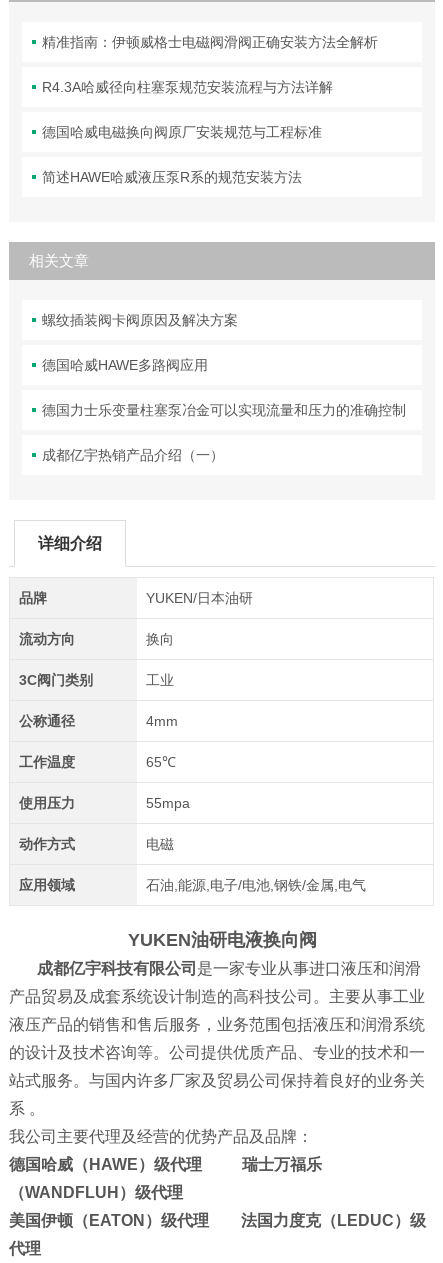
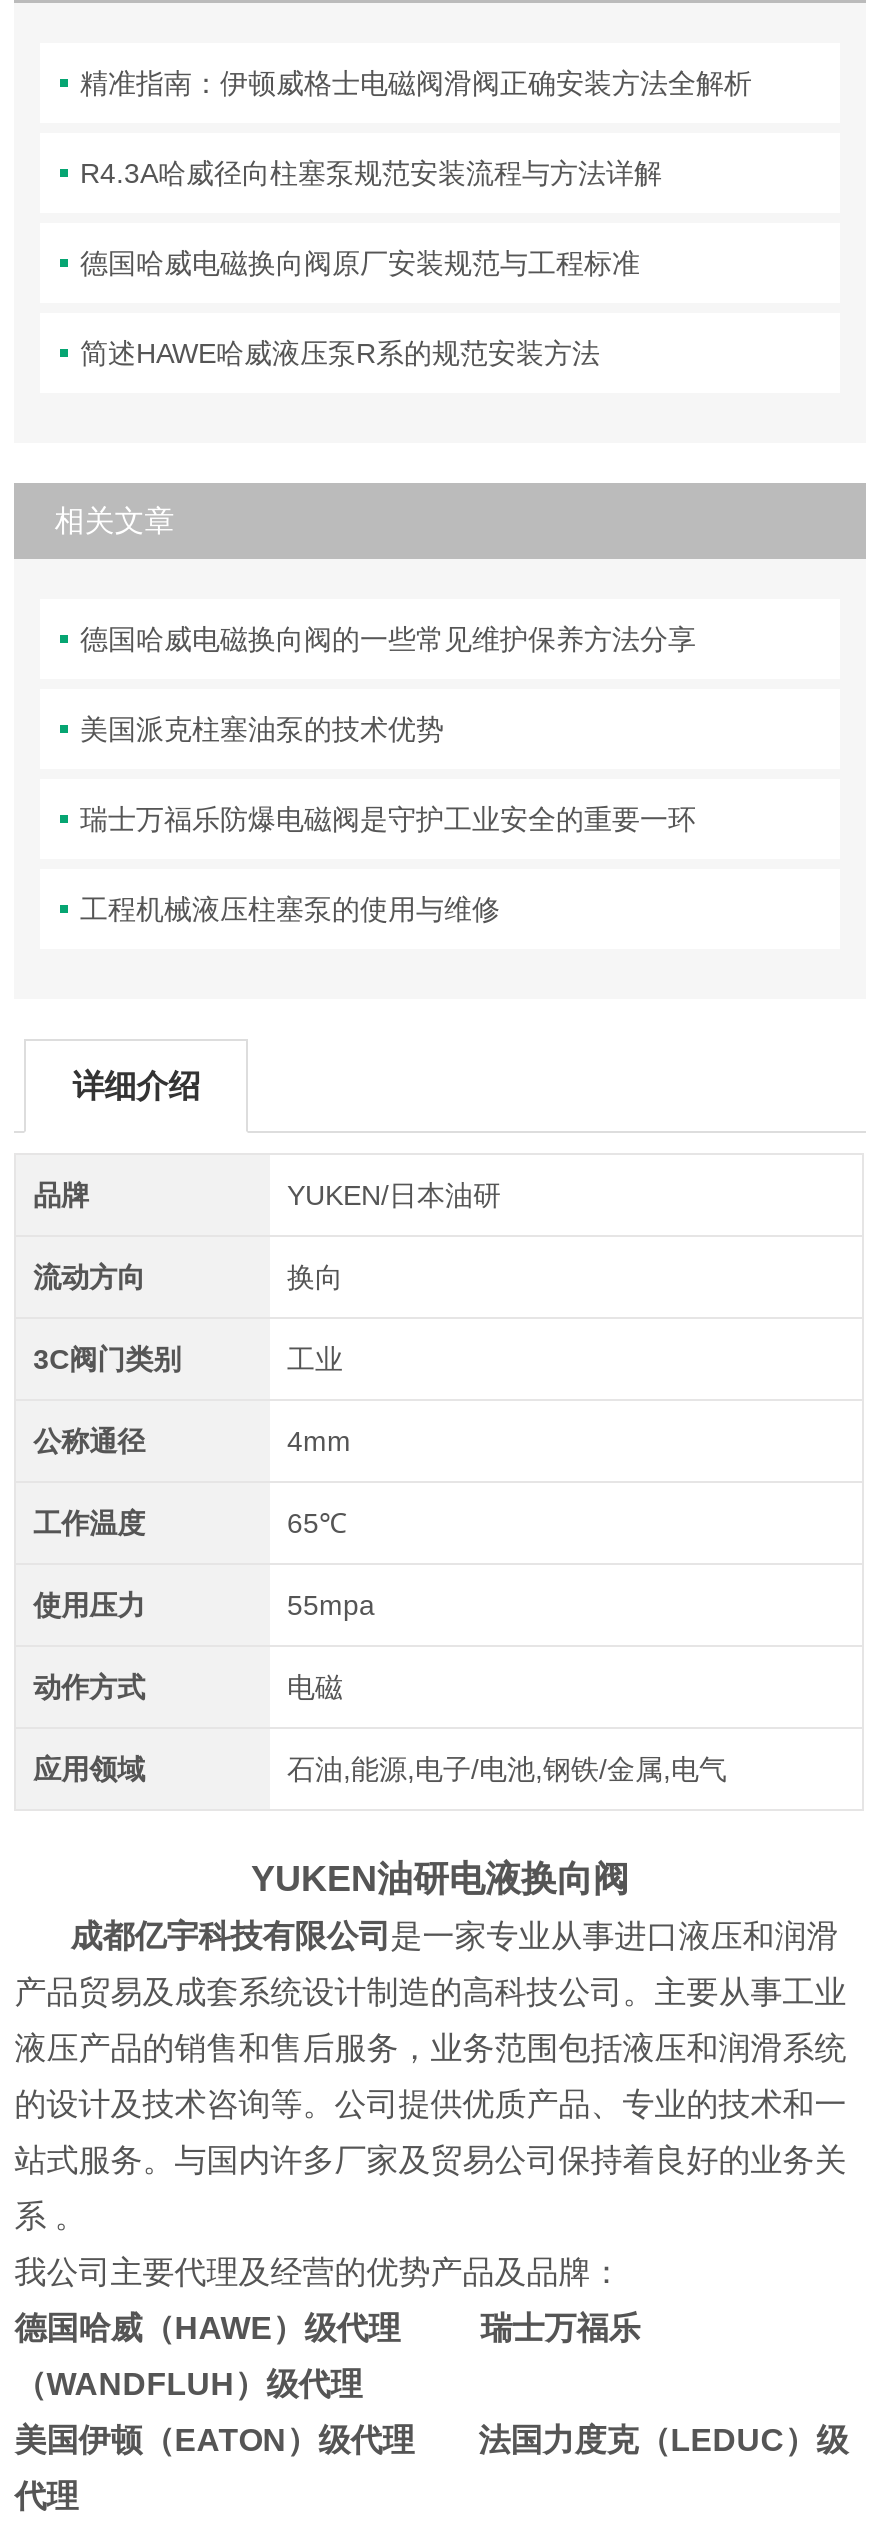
- 螺纹插装阀卡阀原因及解决方案
+ 德国哈威电磁换向阀的一些常见维护保养方法分享

- 德国哈威HAWE多路阀应用
+ 美国派克柱塞油泵的技术优势

- 德国力士乐变量柱塞泵冶金可以实现流量和压力的准确控制
+ 瑞士万福乐防爆电磁阀是守护工业安全的重要一环

- 成都亿宇热销产品介绍（一）
+ 工程机械液压柱塞泵的使用与维修
